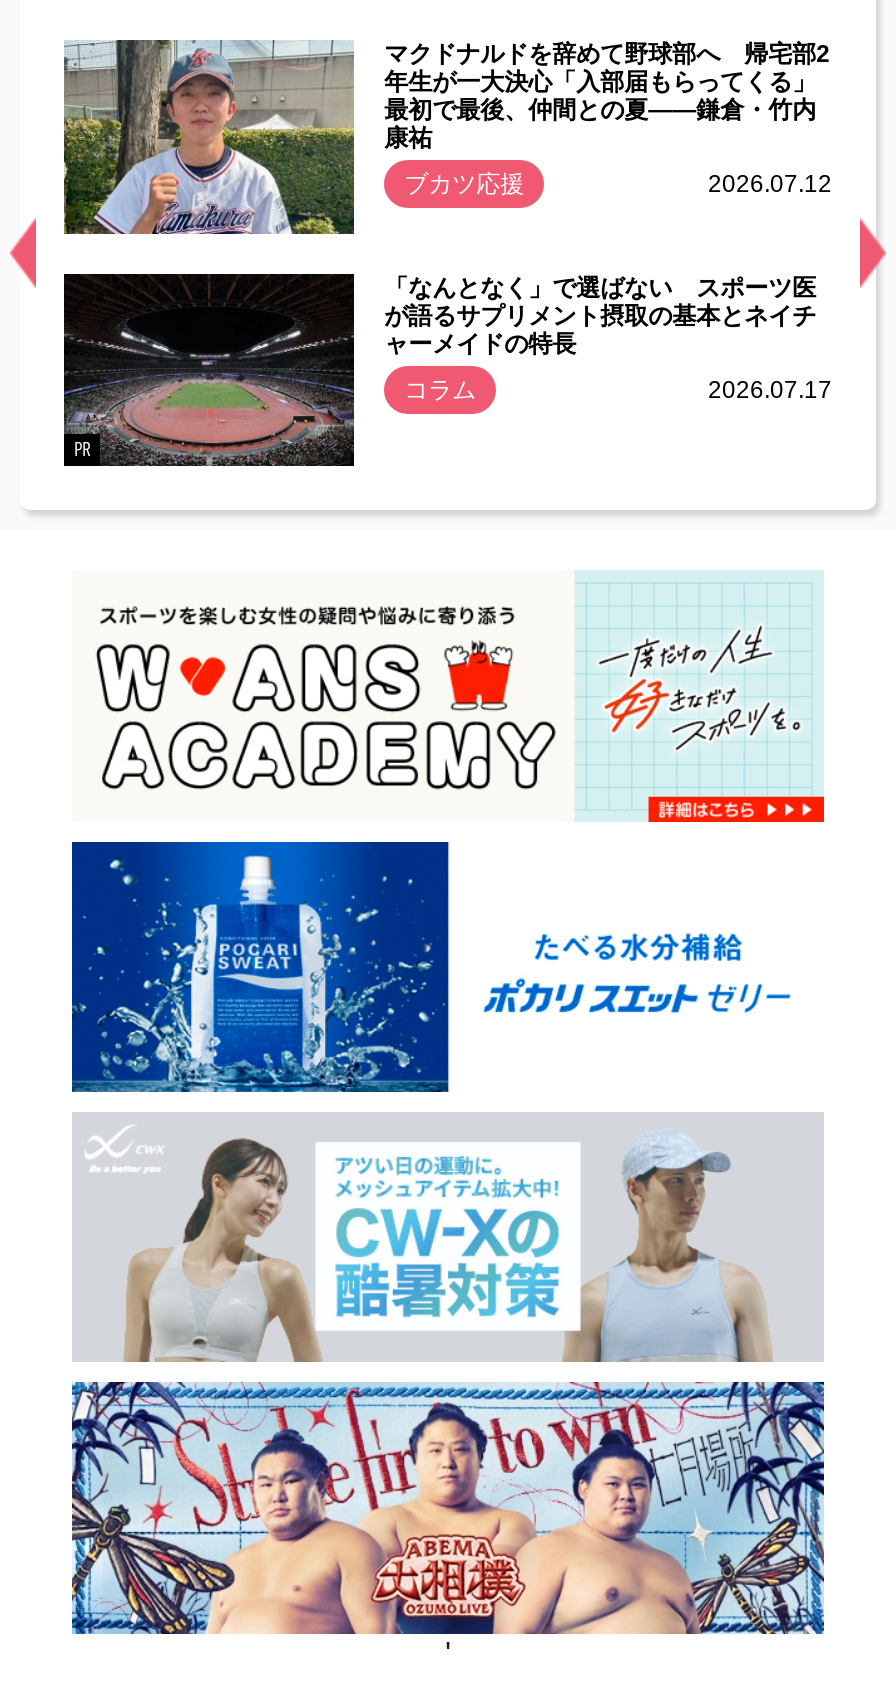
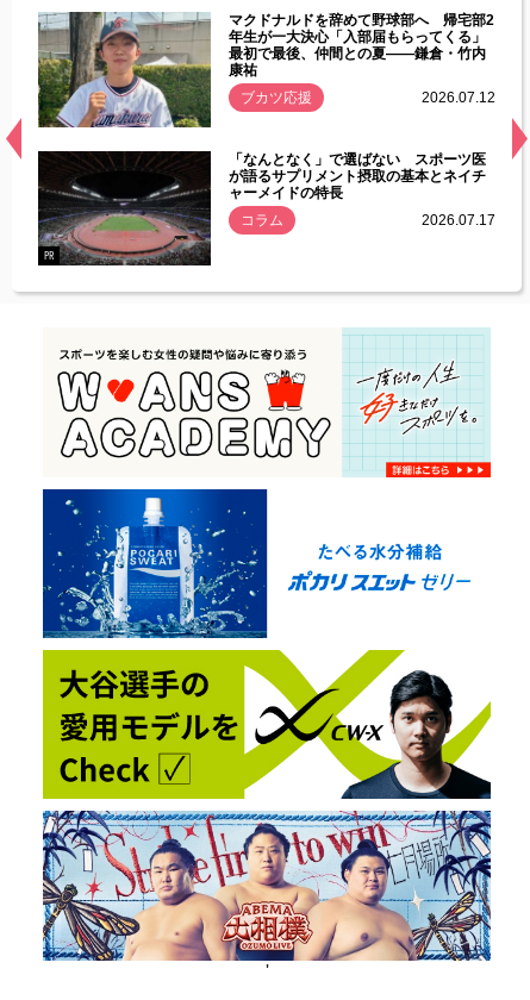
- [image]
+ [image]
